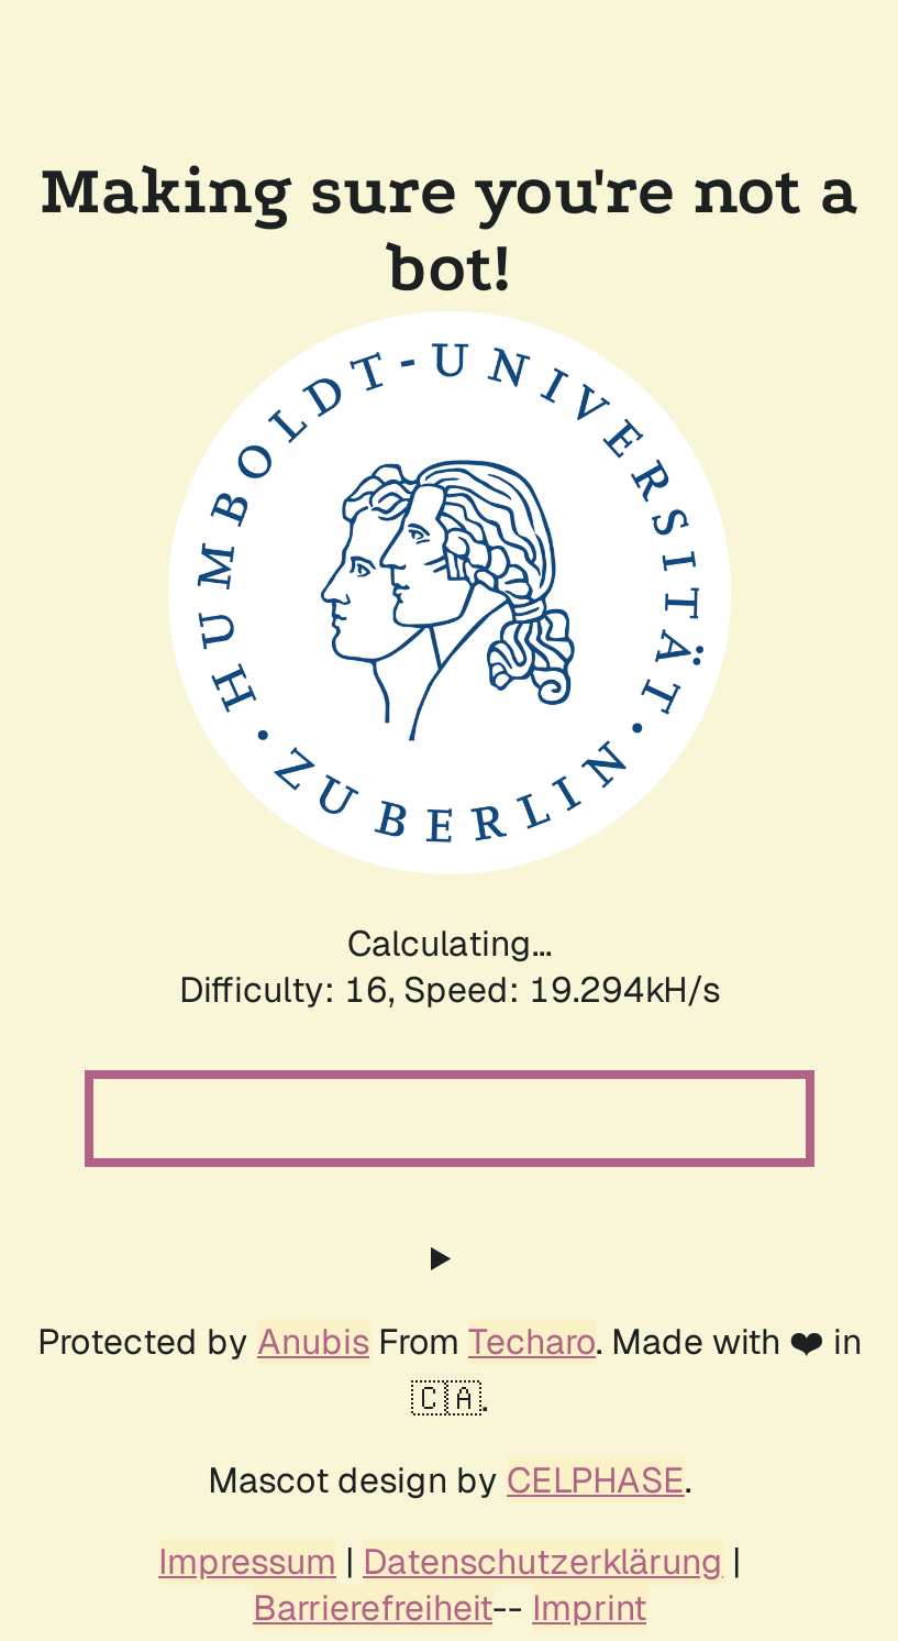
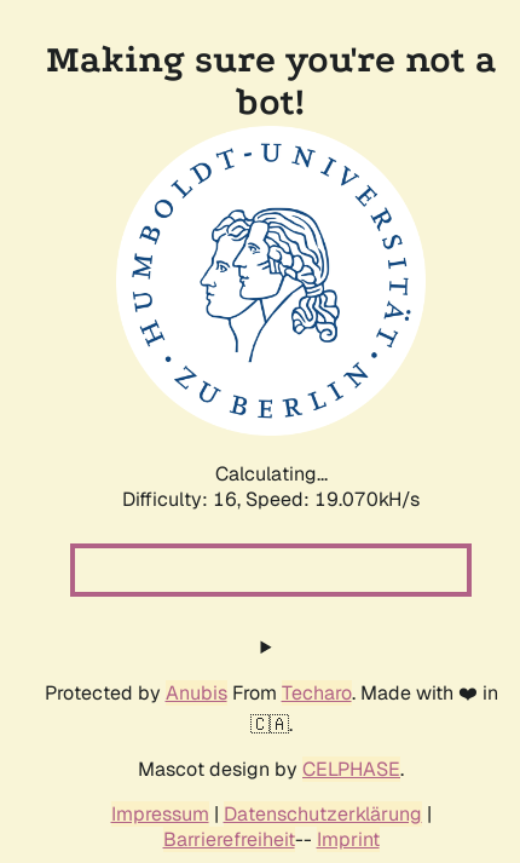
- Difficulty: 16, Speed: 19.294kH/s
+ Difficulty: 16, Speed: 19.070kH/s
